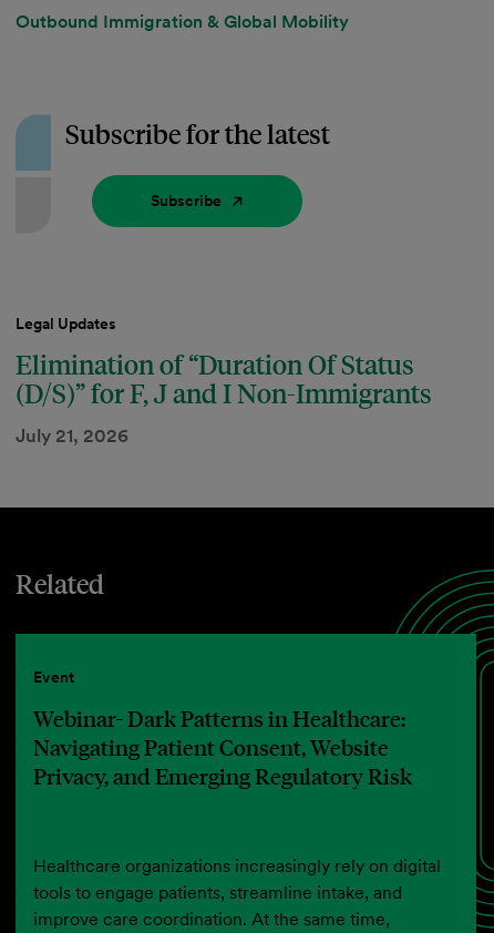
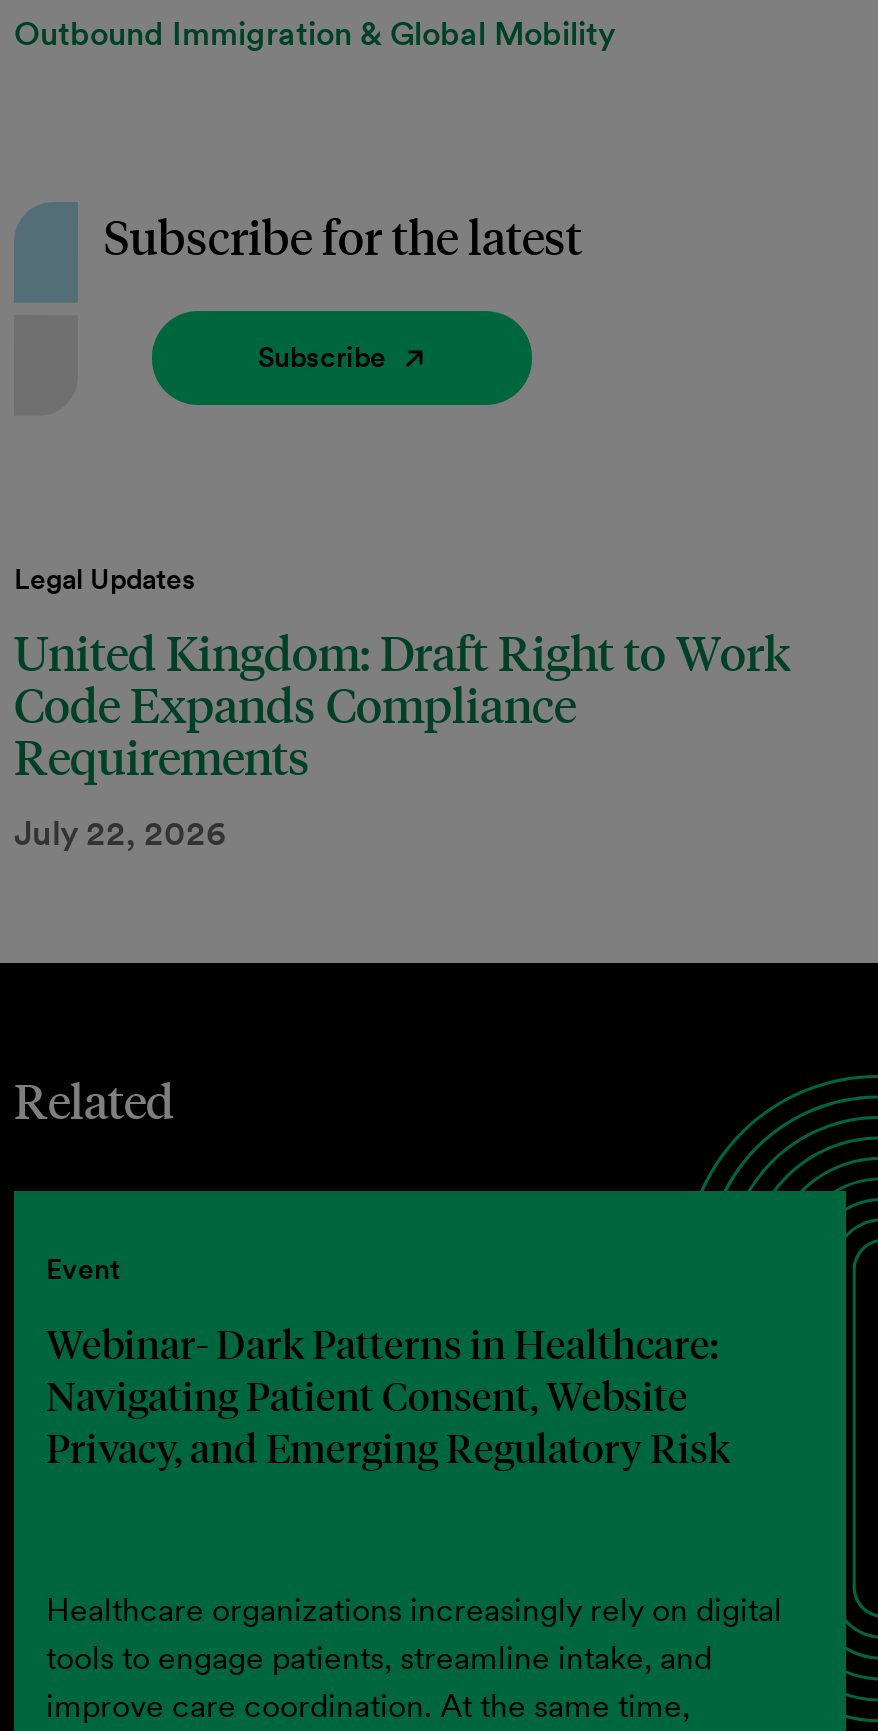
- Elimination of “Duration Of Status
- (D/S)” for F, J and I Non-Immigrants
- July 21, 2026
+ United Kingdom: Draft Right to Work
+ Code Expands Compliance
+ Requirements
+ July 22, 2026
